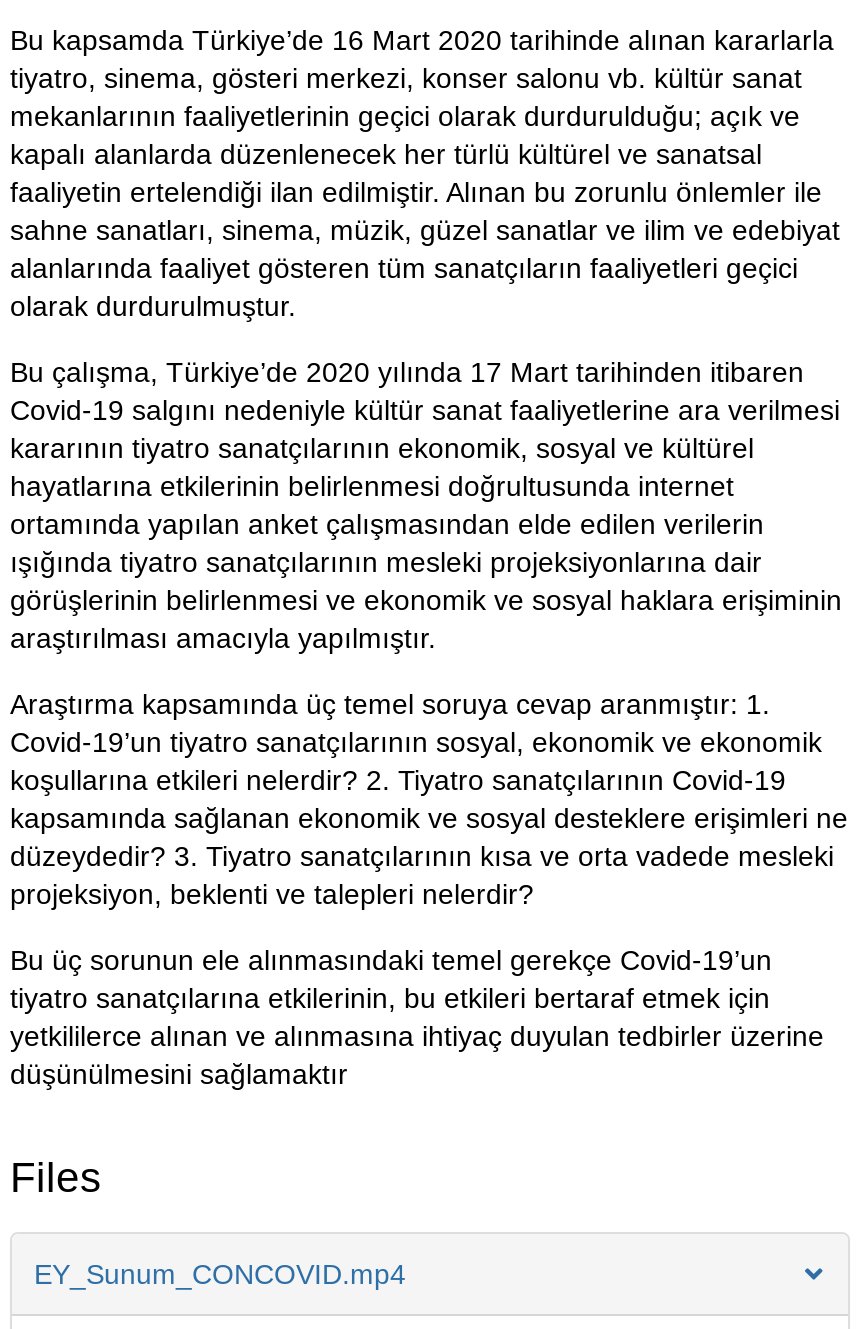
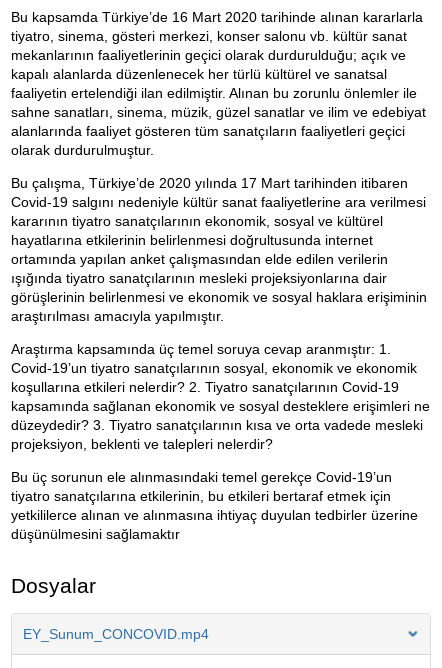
- Files
+ Dosyalar
